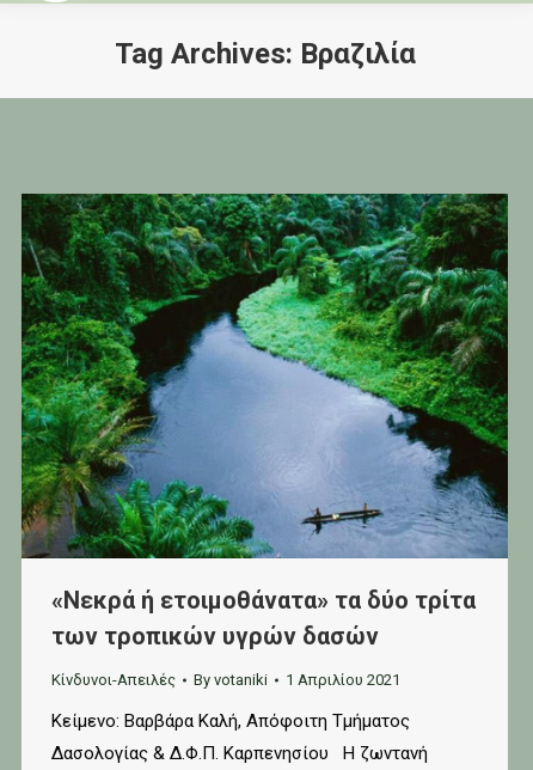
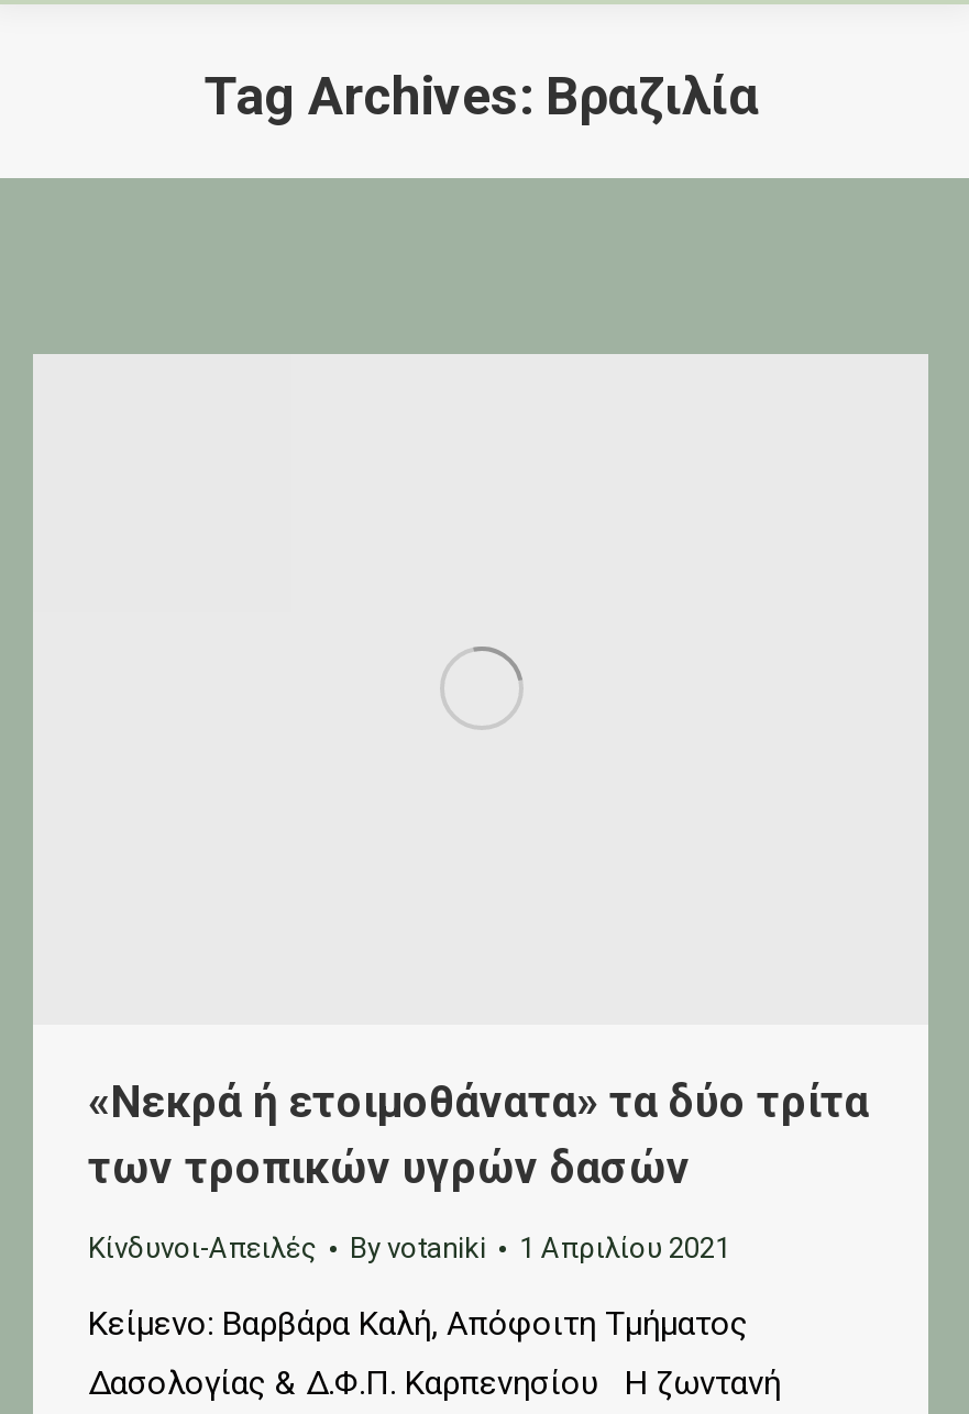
- [image]
